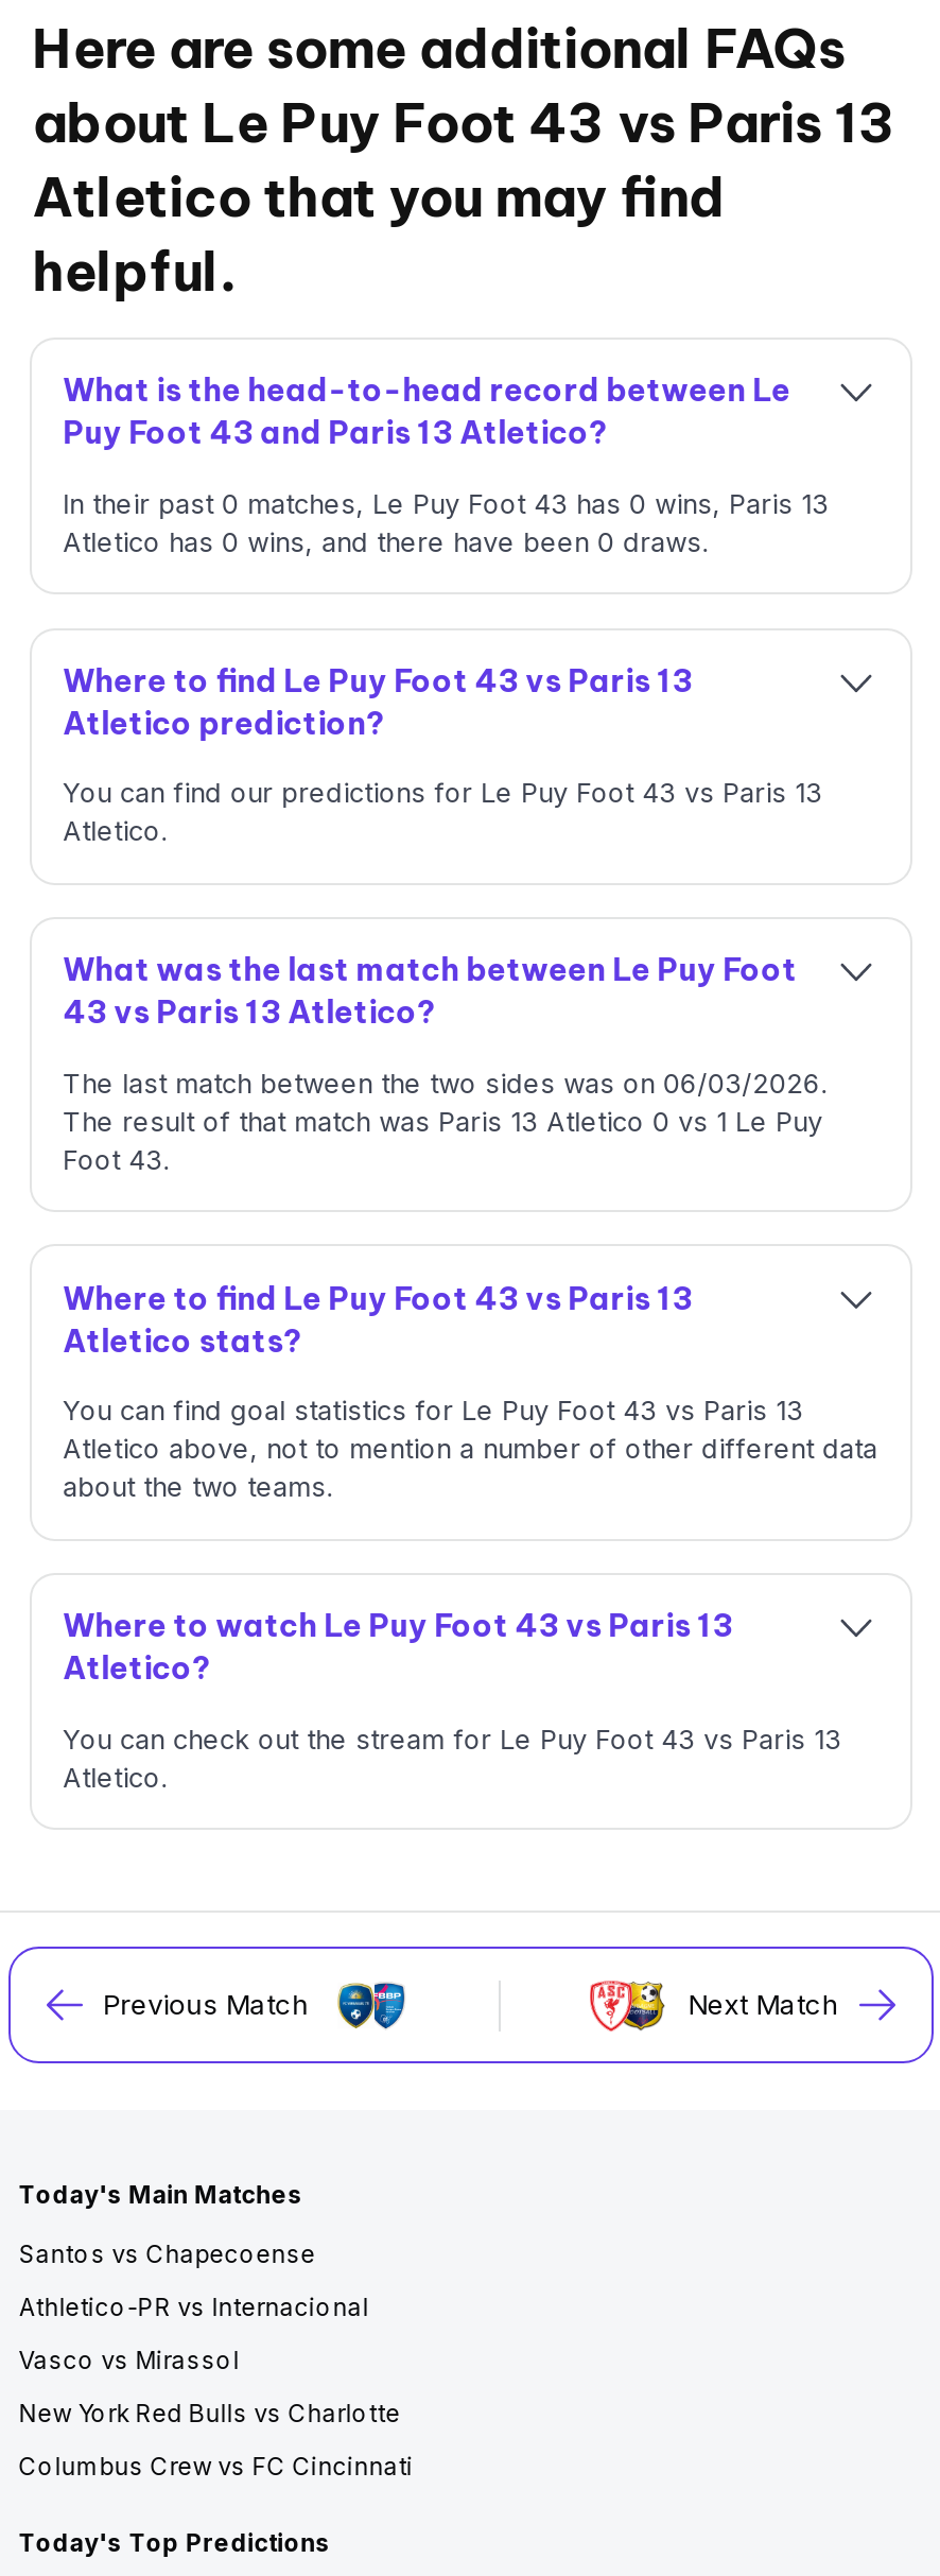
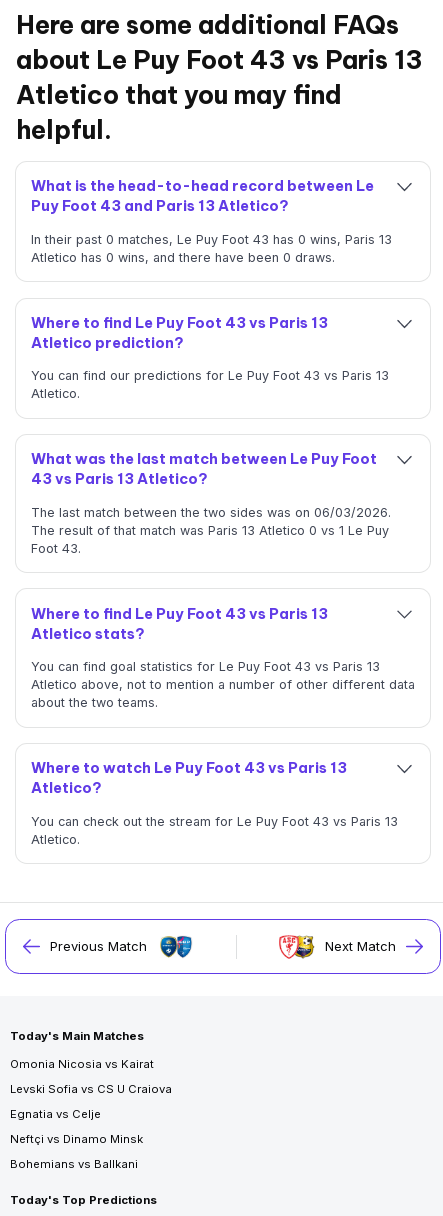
- Santos vs Chapecoense
+ Omonia Nicosia vs Kairat

- Athletico-PR vs Internacional
+ Levski Sofia vs CS U Craiova

- Vasco vs Mirassol
+ Egnatia vs Celje

- New York Red Bulls vs Charlotte
+ Neftçi vs Dinamo Minsk

- Columbus Crew vs FC Cincinnati
+ Bohemians vs Ballkani
